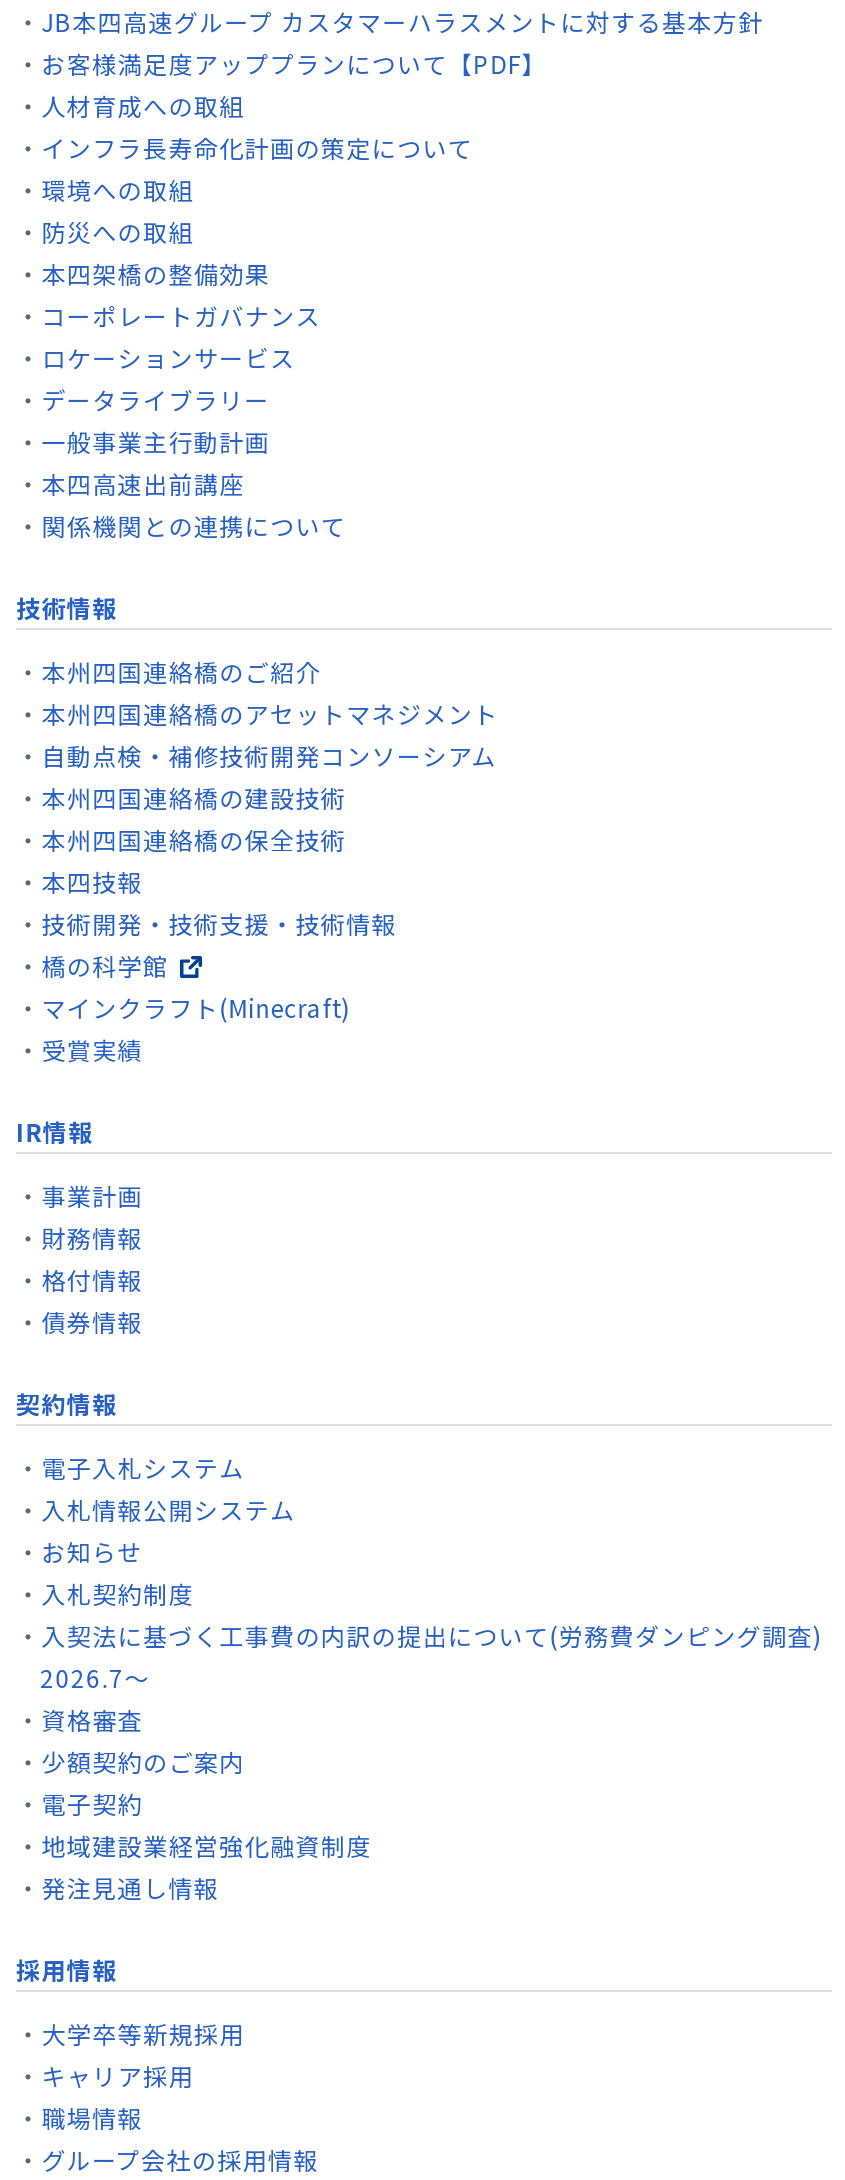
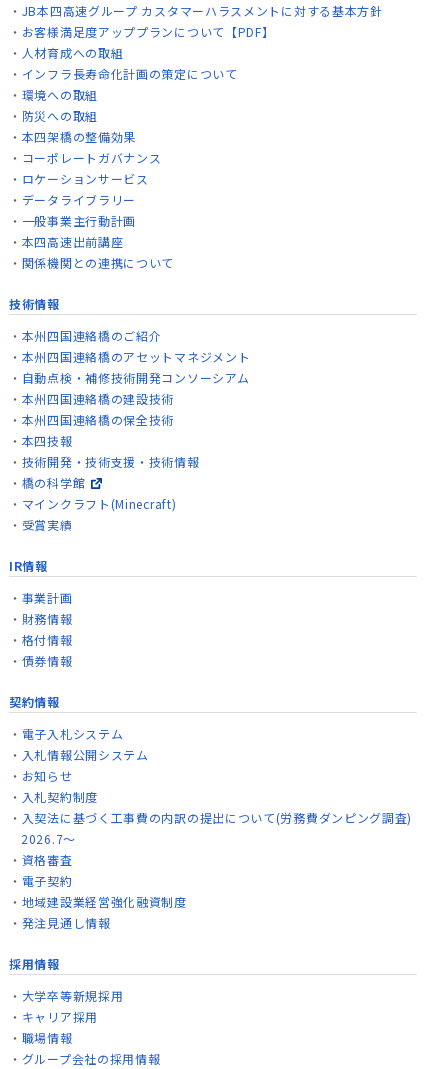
- 少額契約のご案内
